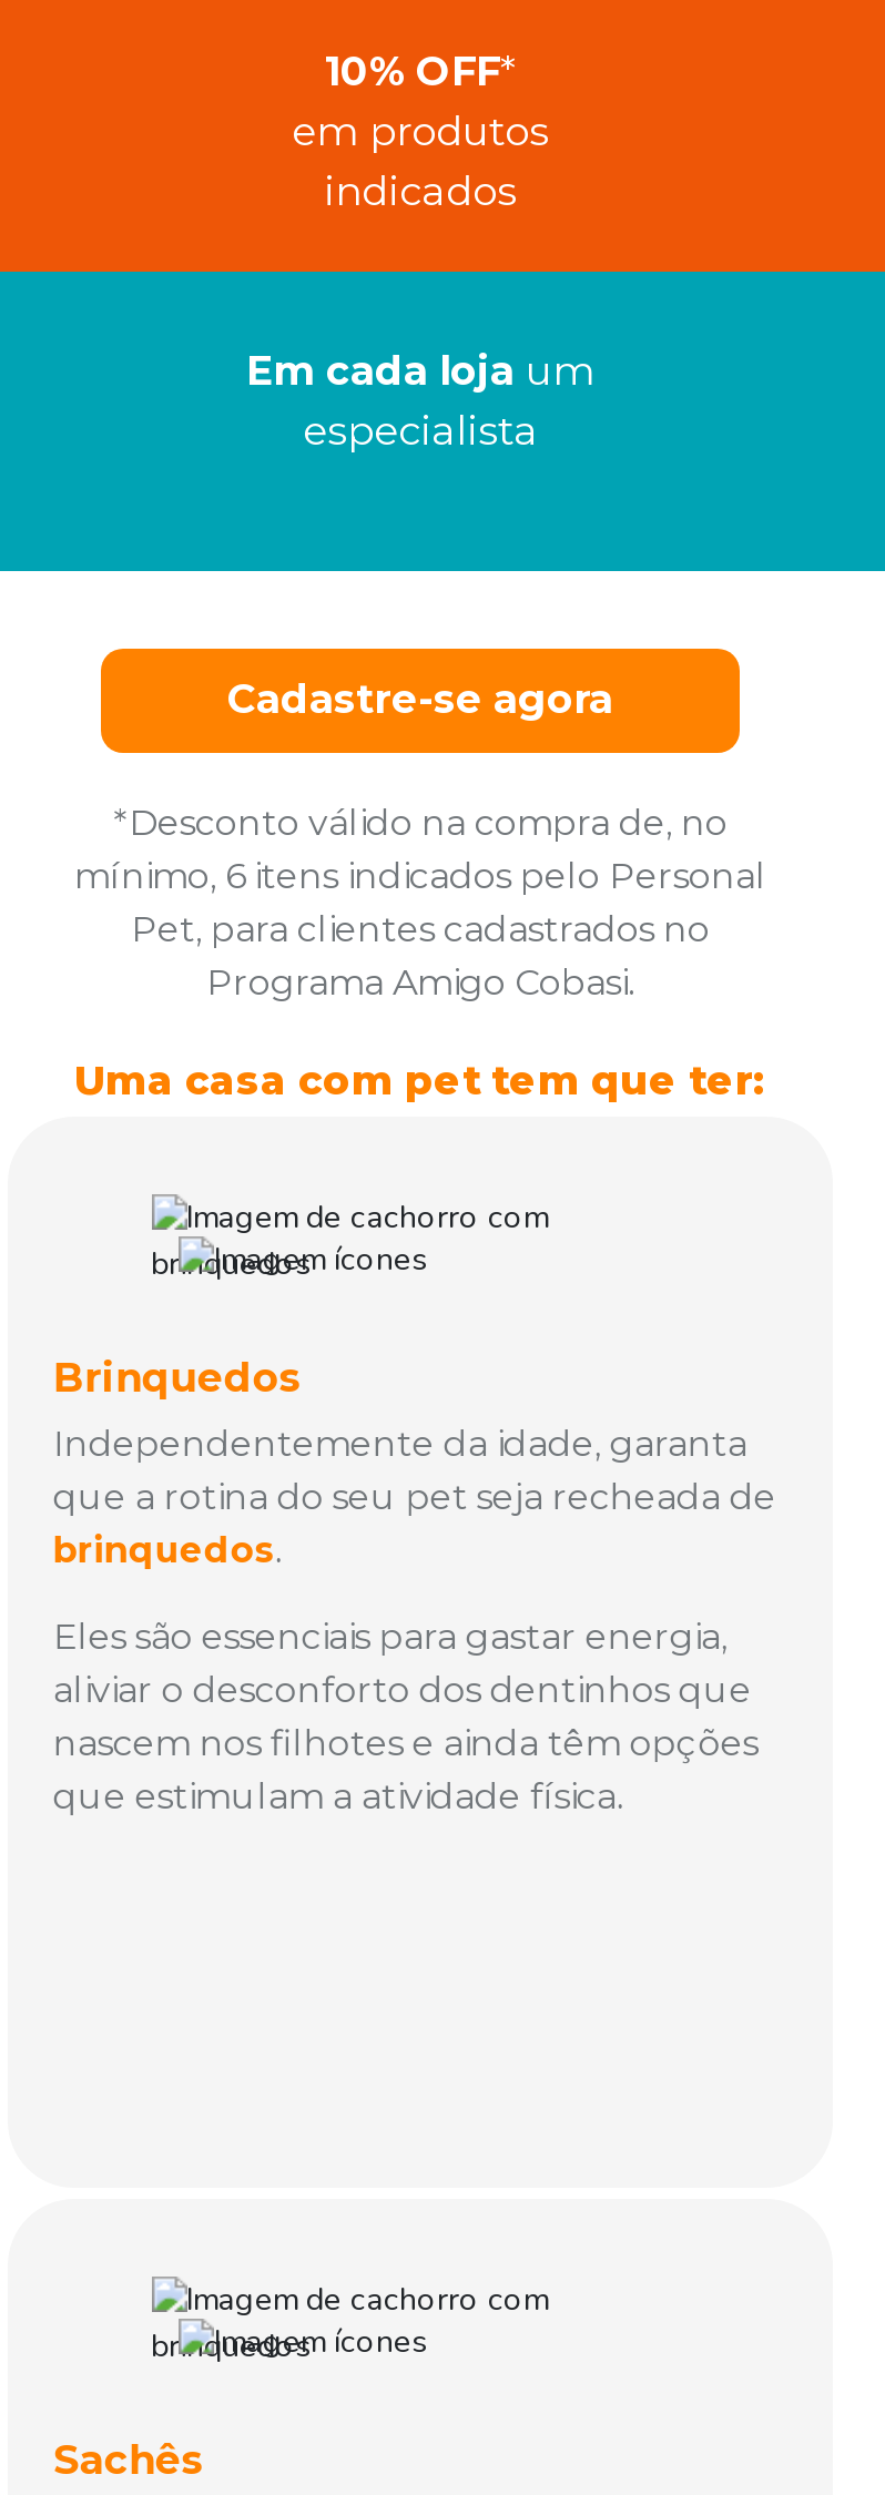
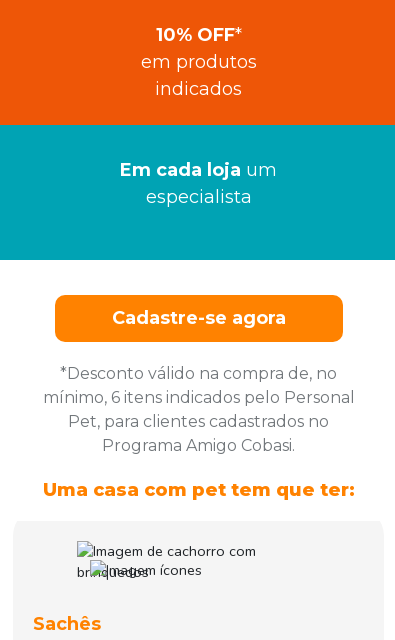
- Brinquedos
- Independentemente da idade, garanta
- que a rotina do seu pet seja recheada de
- brinquedos.
- Eles são essenciais para gastar energia,
- aliviar o desconforto dos dentinhos que
- nascem nos filhotes e ainda têm opções
- que estimulam a atividade física.
